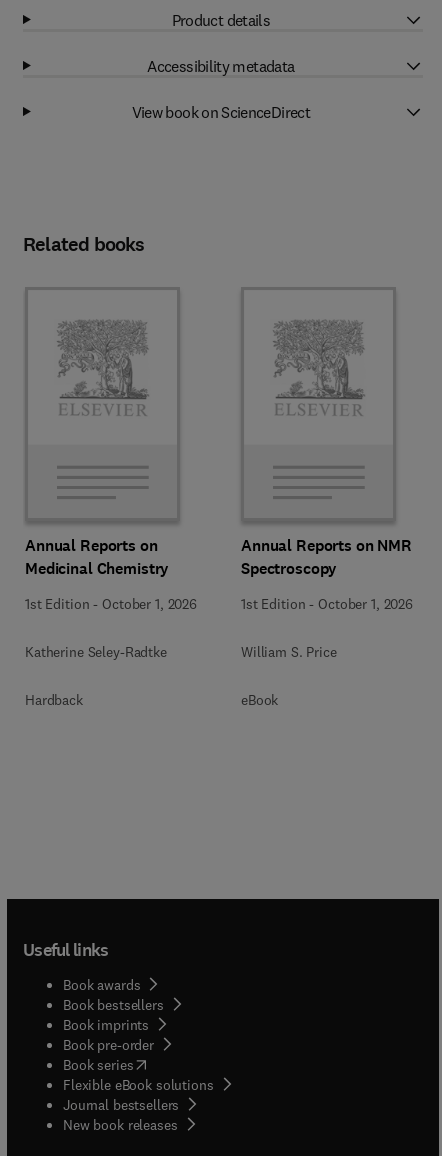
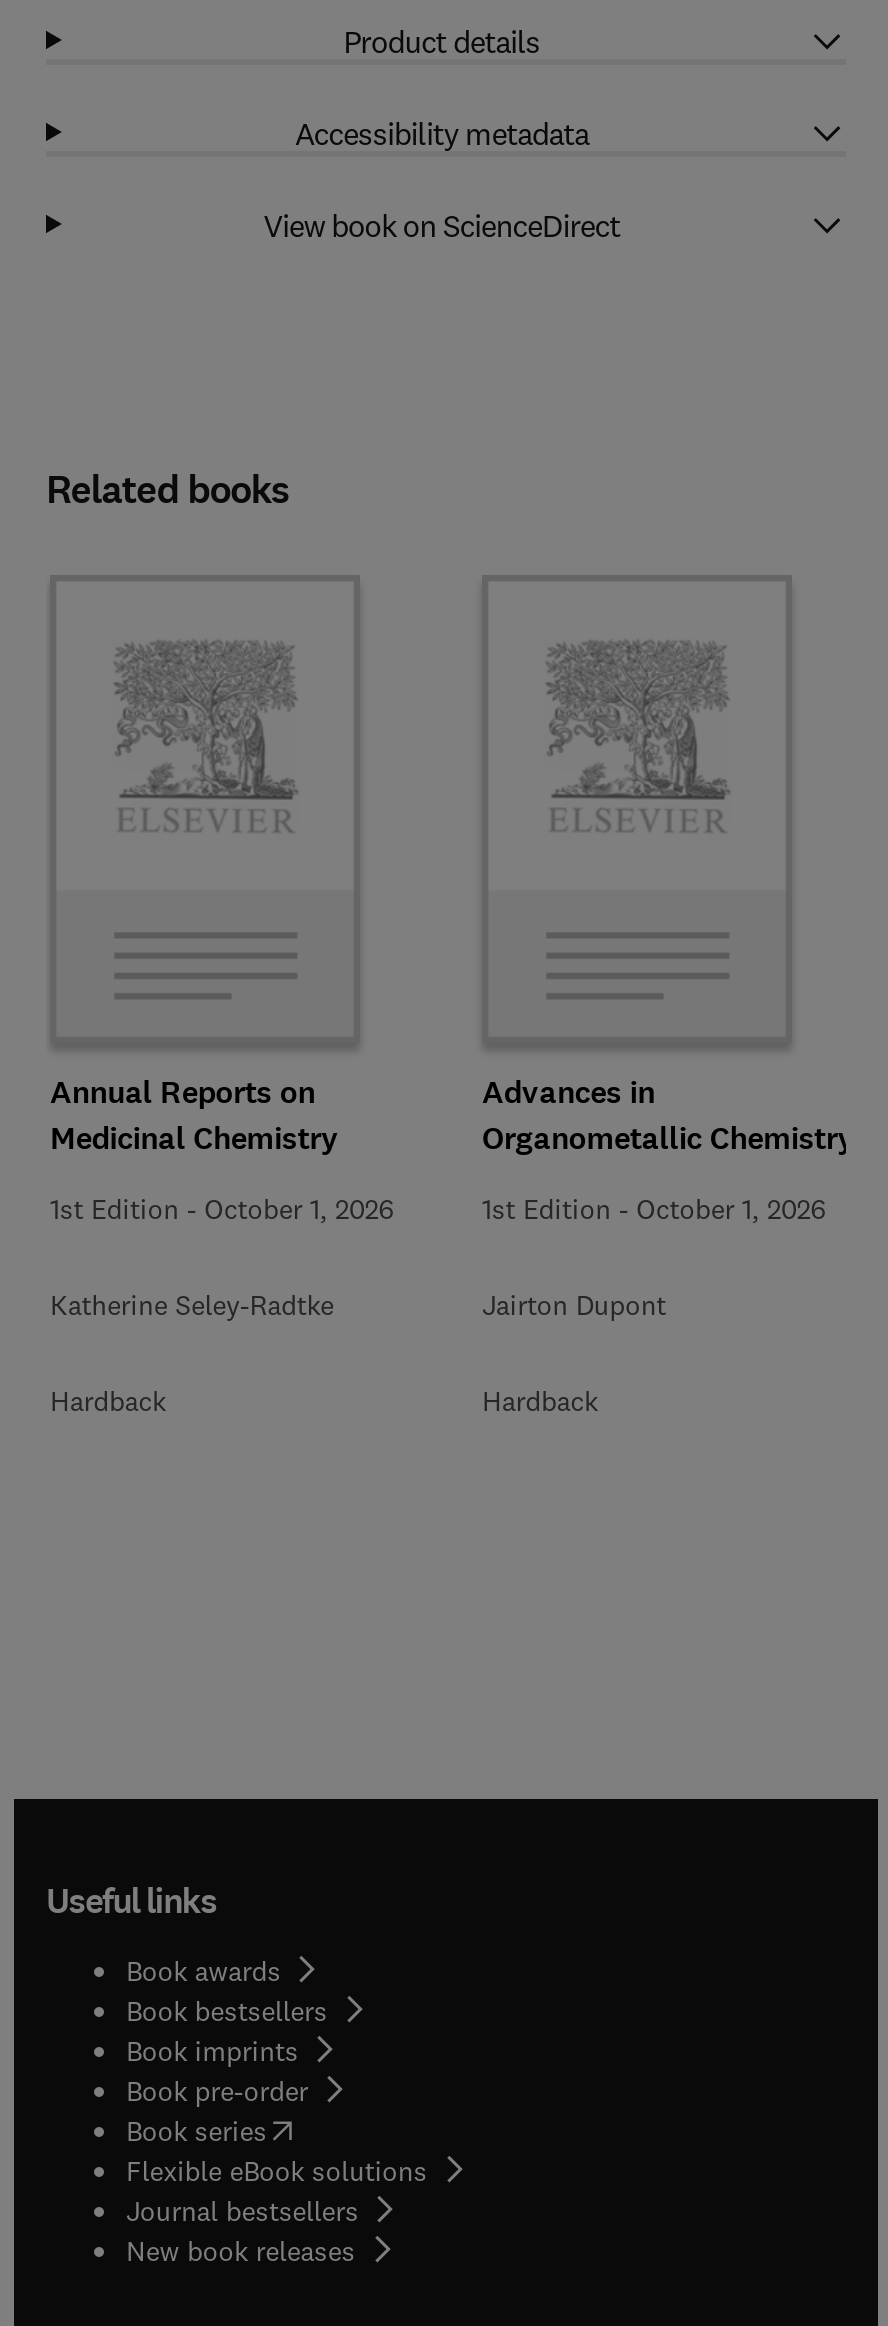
- Annual Reports on NMR
- Spectroscopy
+ Advances in
+ Organometallic Chemistry

- William S. Price
+ Jairton Dupont

- eBook
+ Hardback
